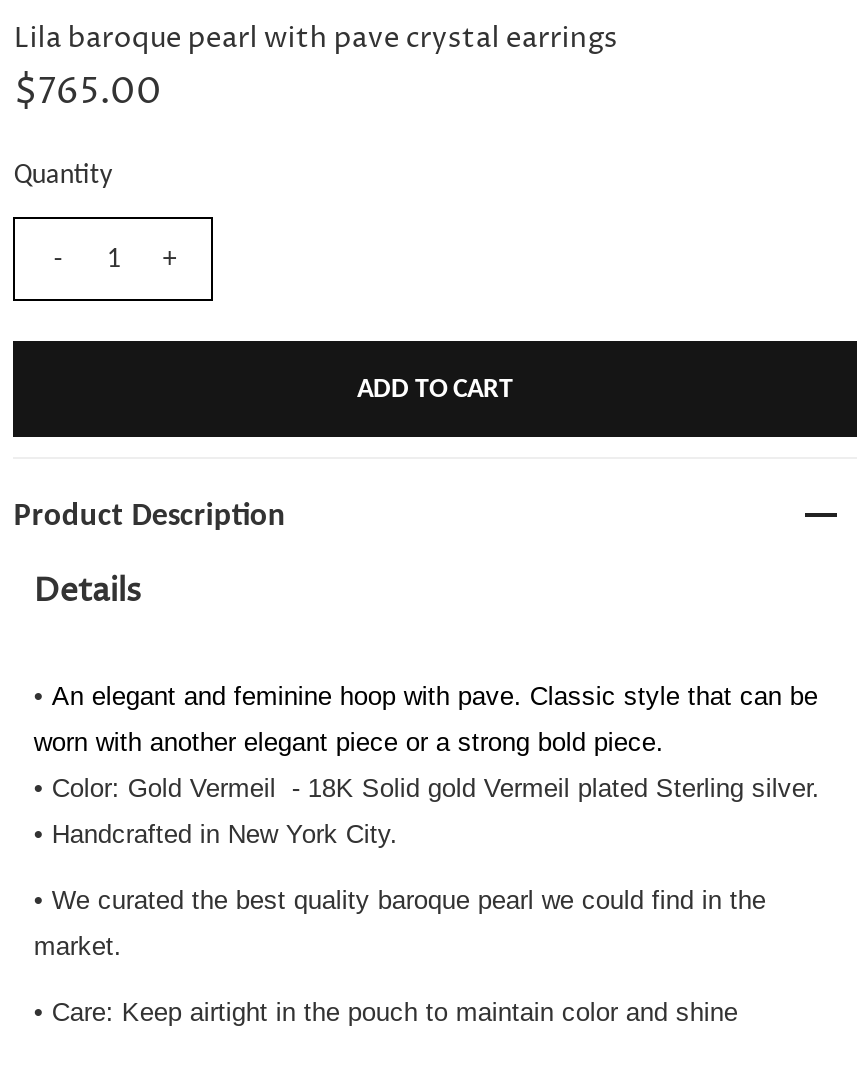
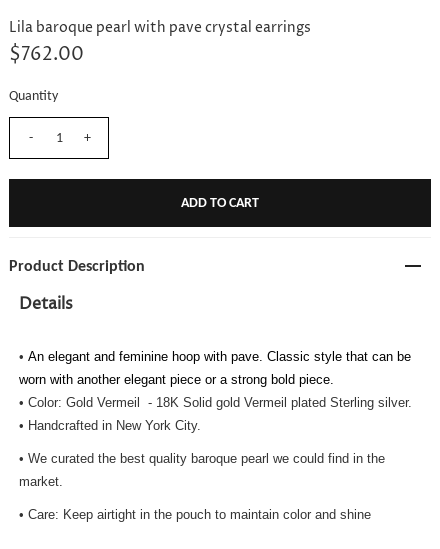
- $765.00
+ $762.00
